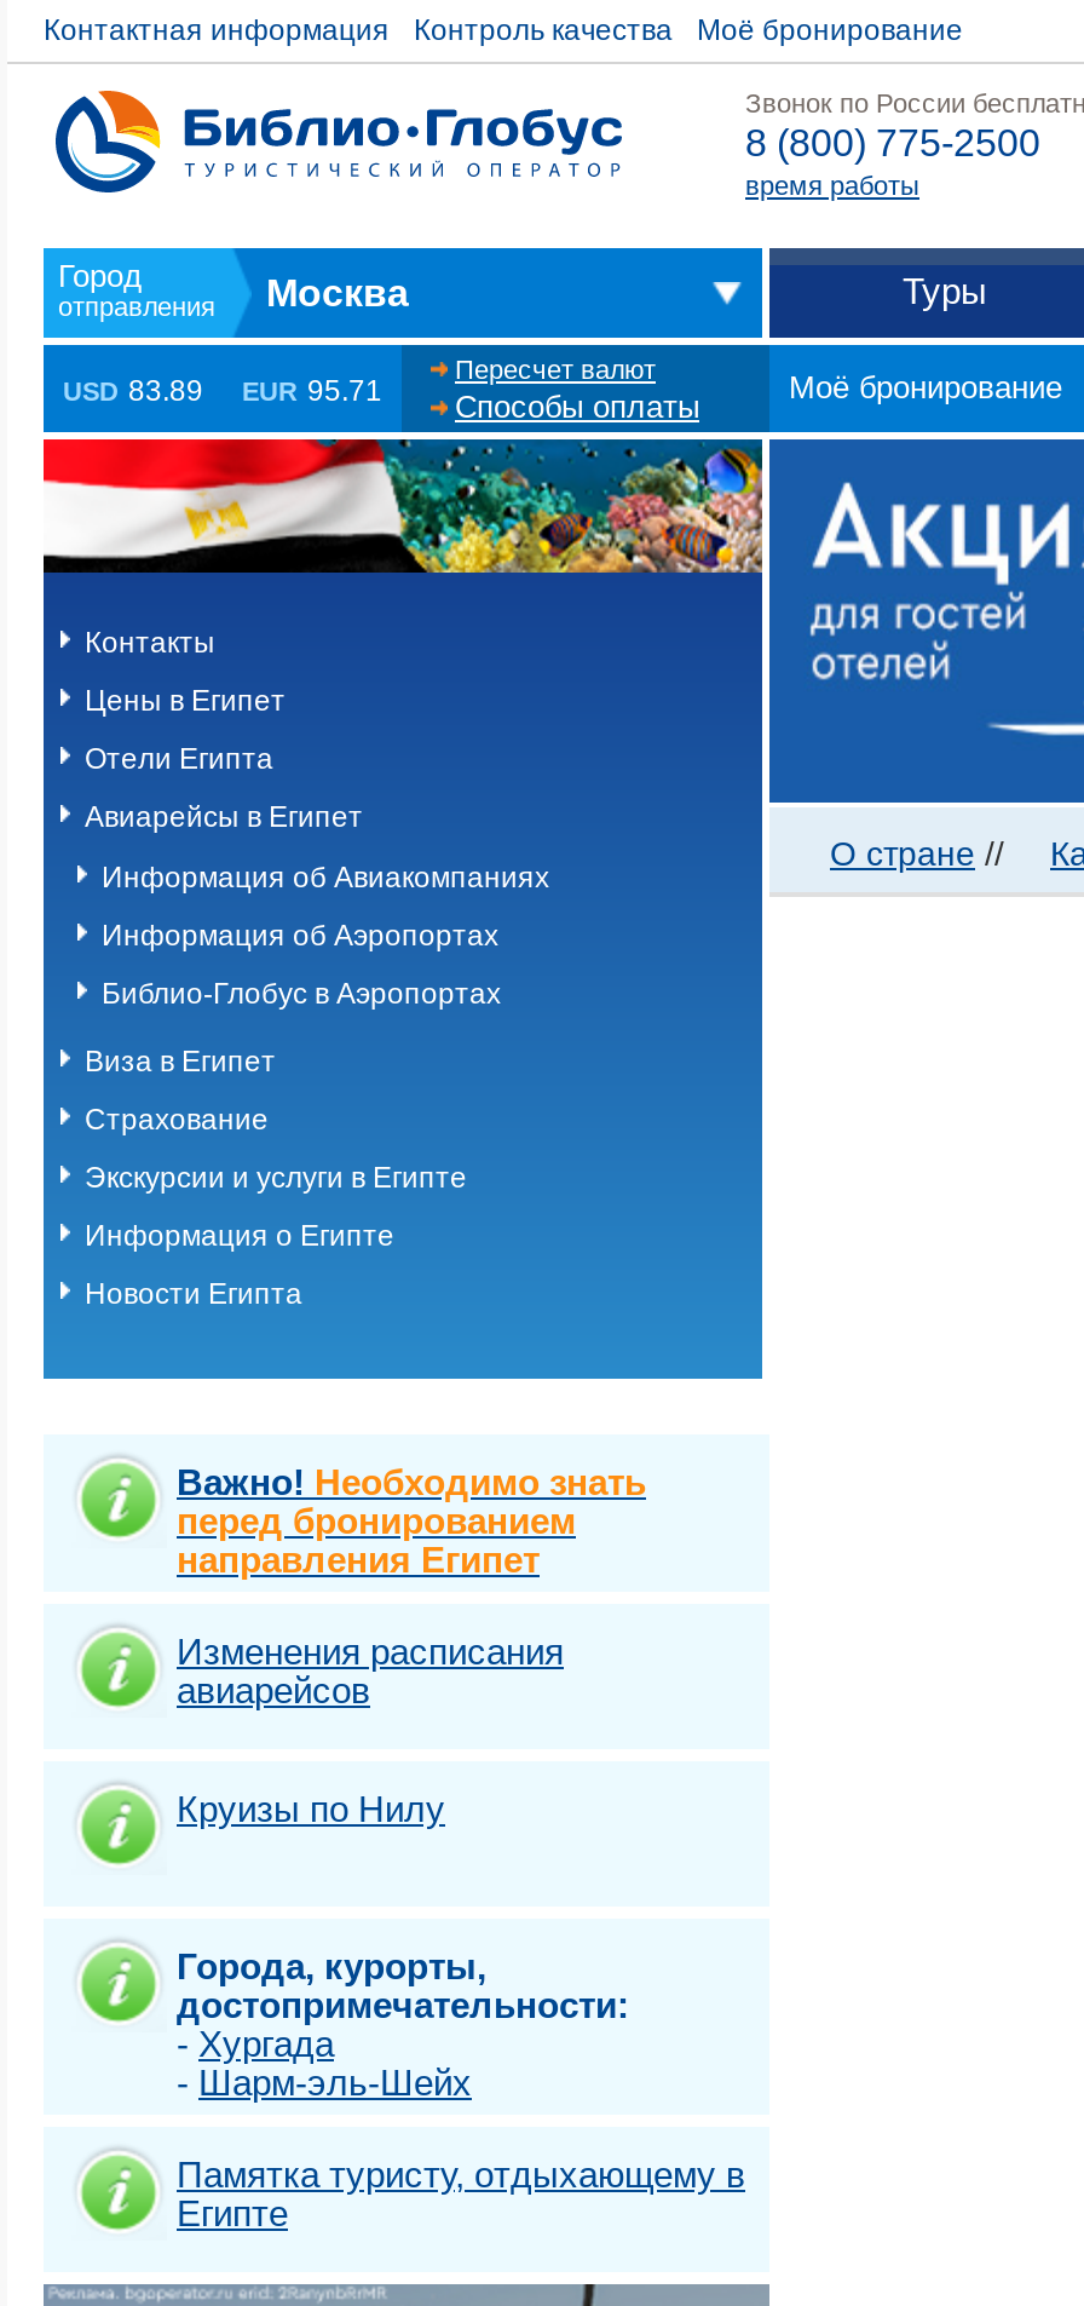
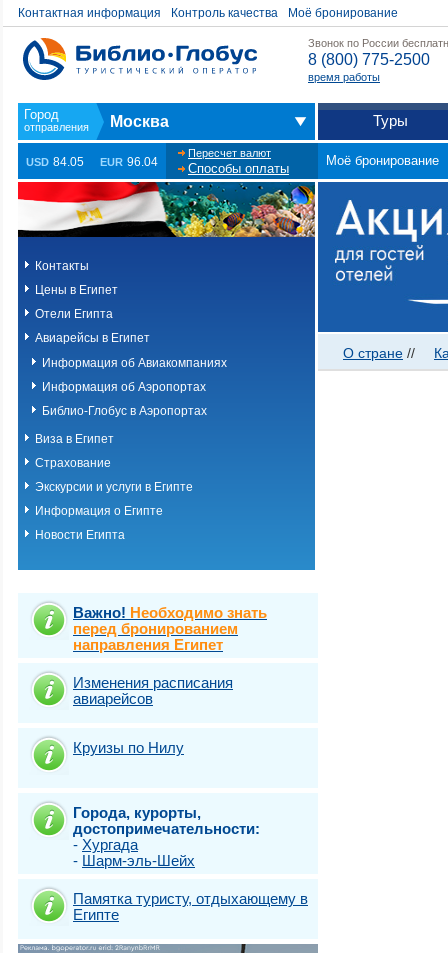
- USD 83.89
+ USD 84.05

- EUR 95.71
+ EUR 96.04
